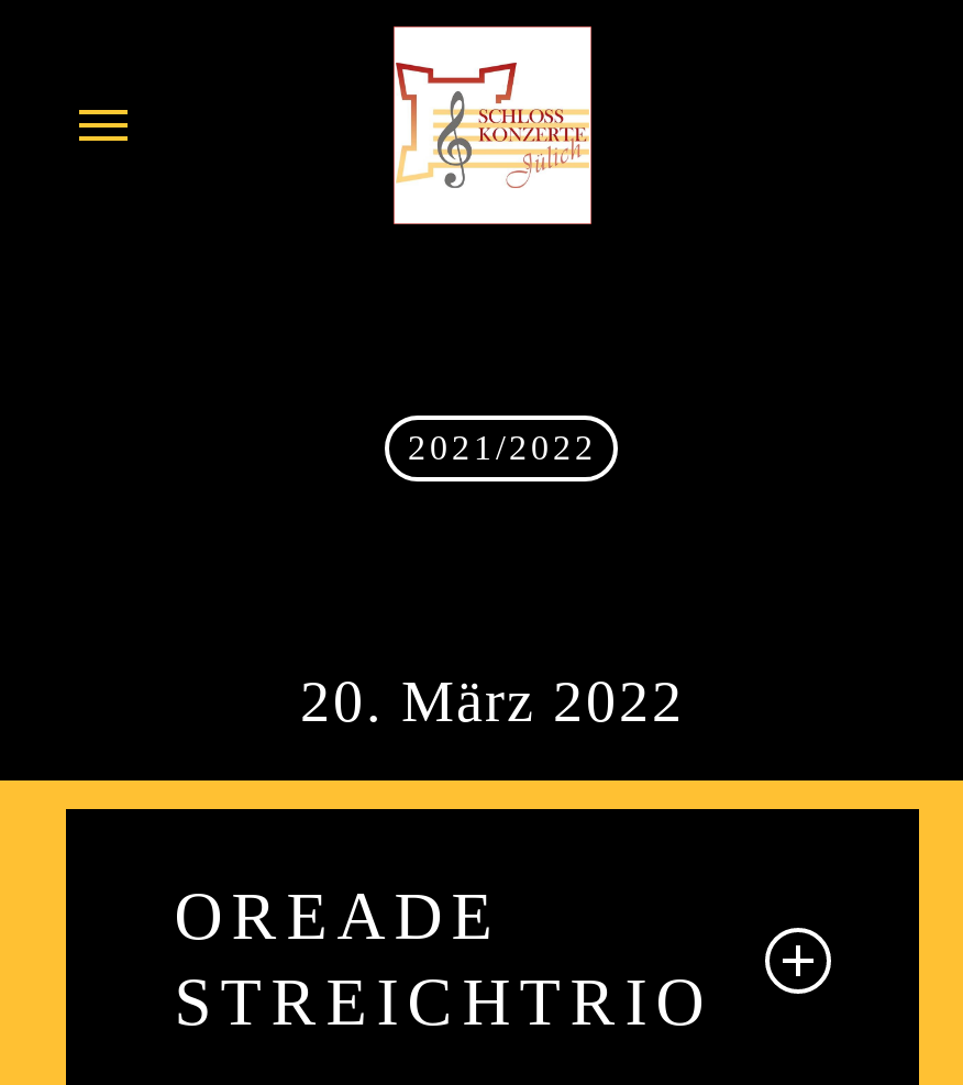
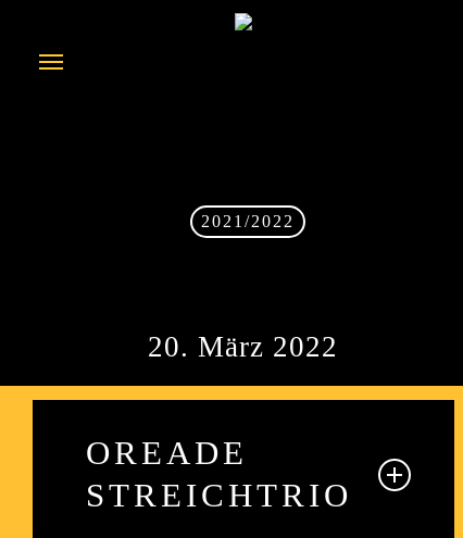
- [image]
